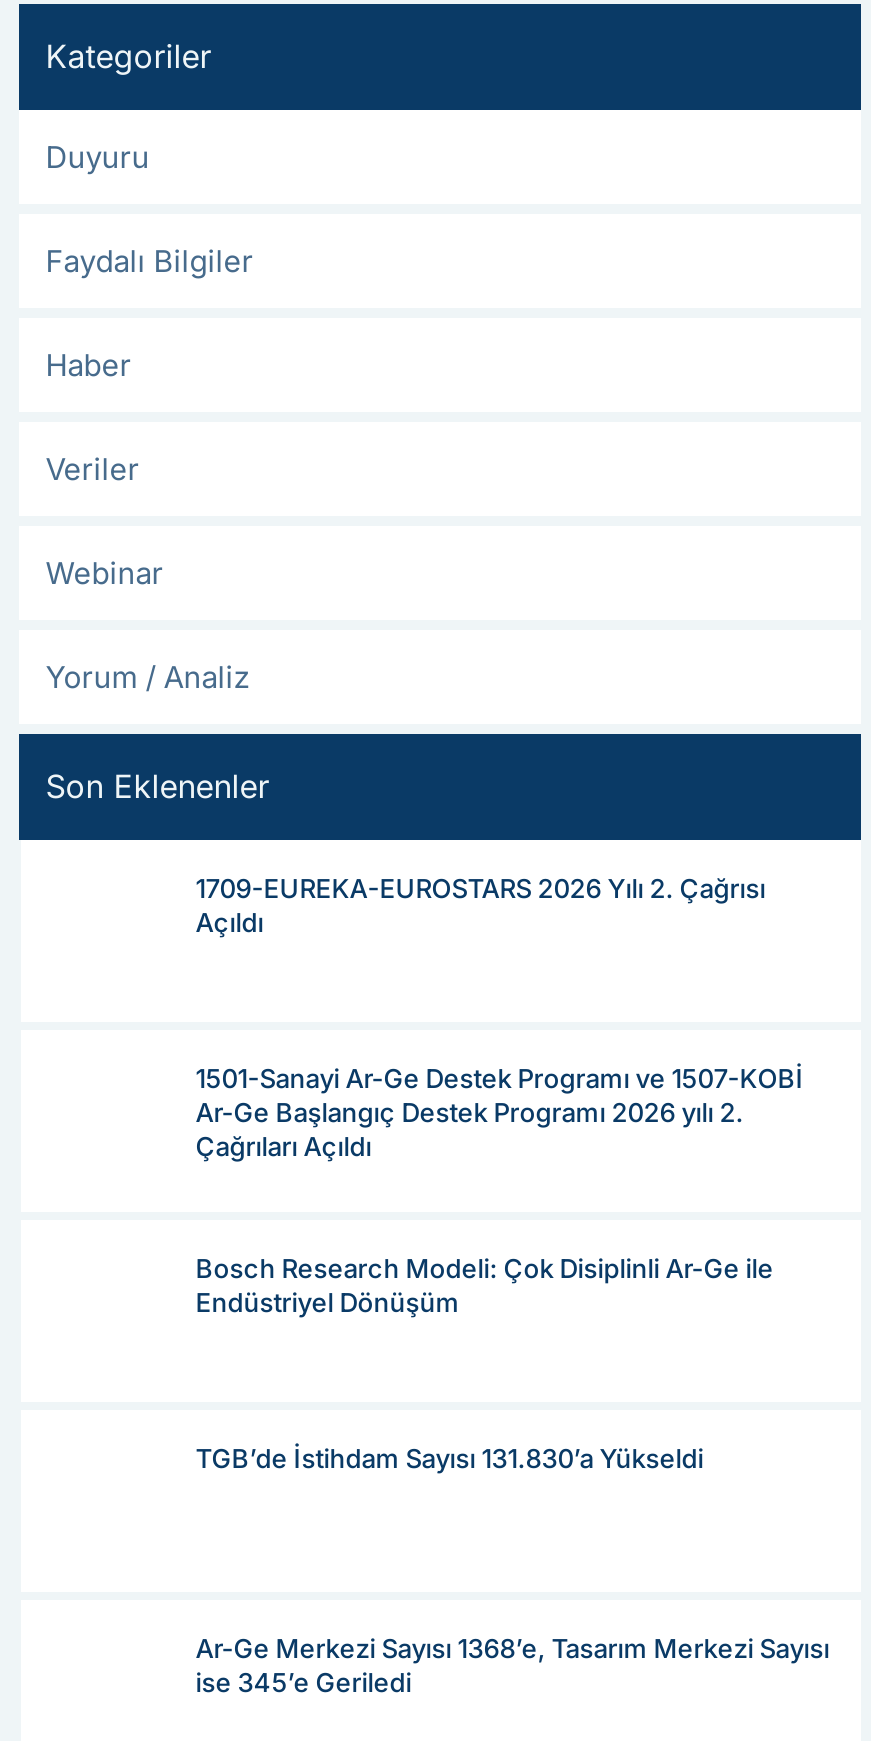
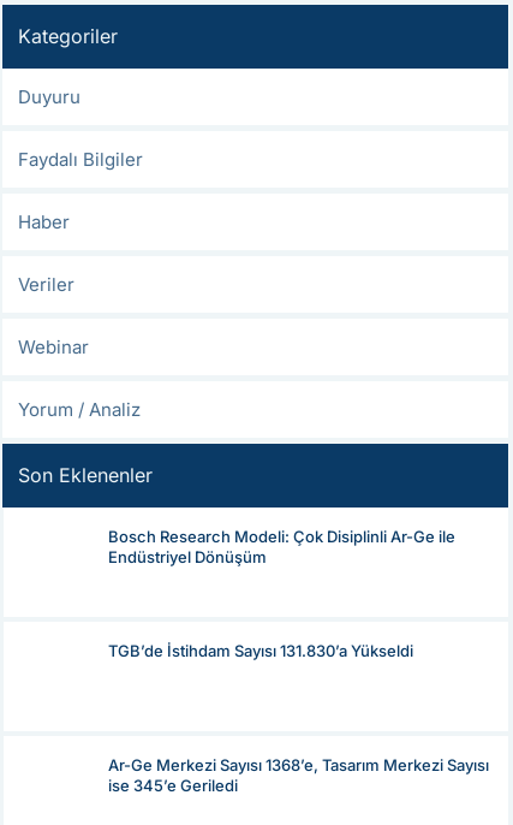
- 1709-EUREKA-EUROSTARS 2026 Yılı 2. Çağrısı
- Açıldı

- 1501-Sanayi Ar-Ge Destek Programı ve 1507-KOBİ
- Ar-Ge Başlangıç Destek Programı 2026 yılı 2.
- Çağrıları Açıldı
